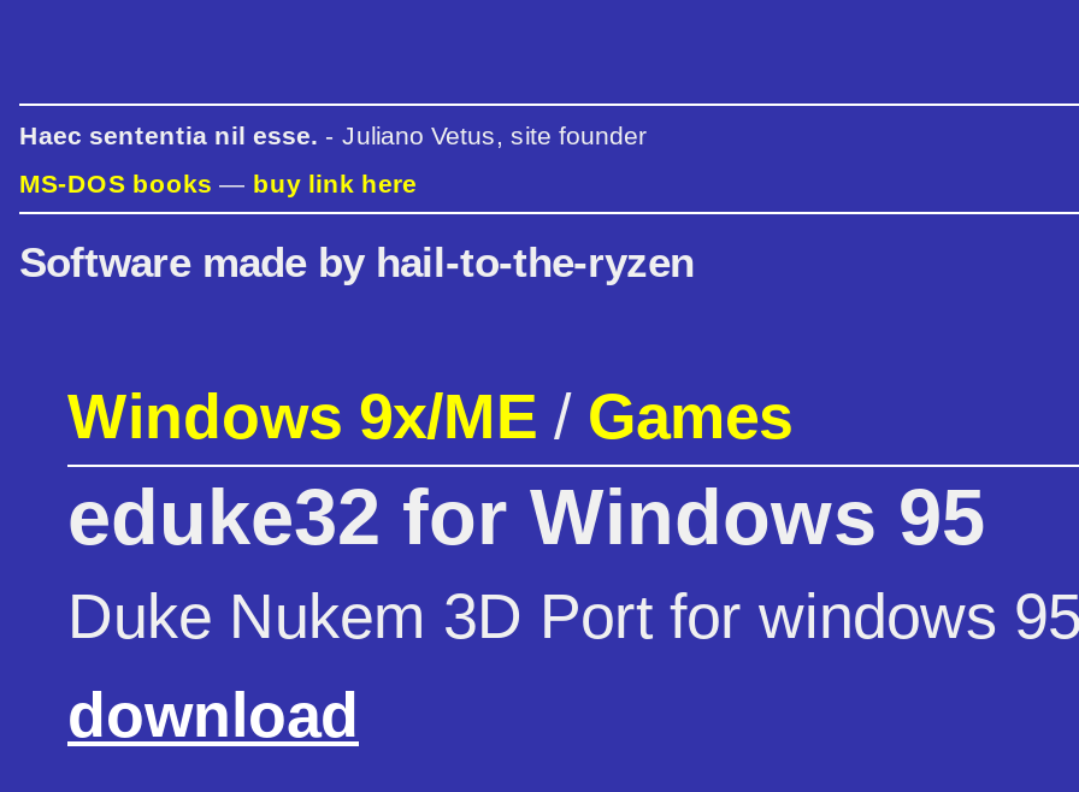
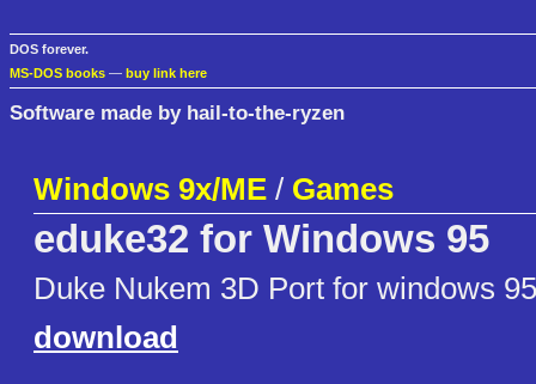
- Haec sententia nil esse. - Juliano Vetus, site founder
+ DOS forever.
